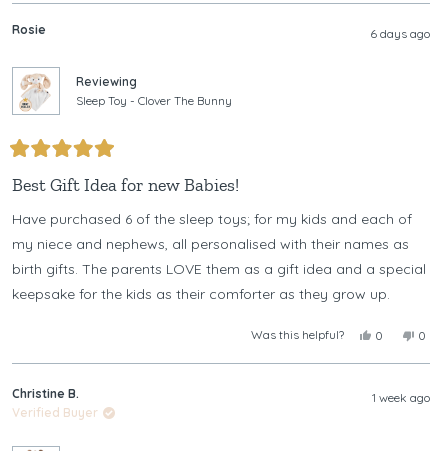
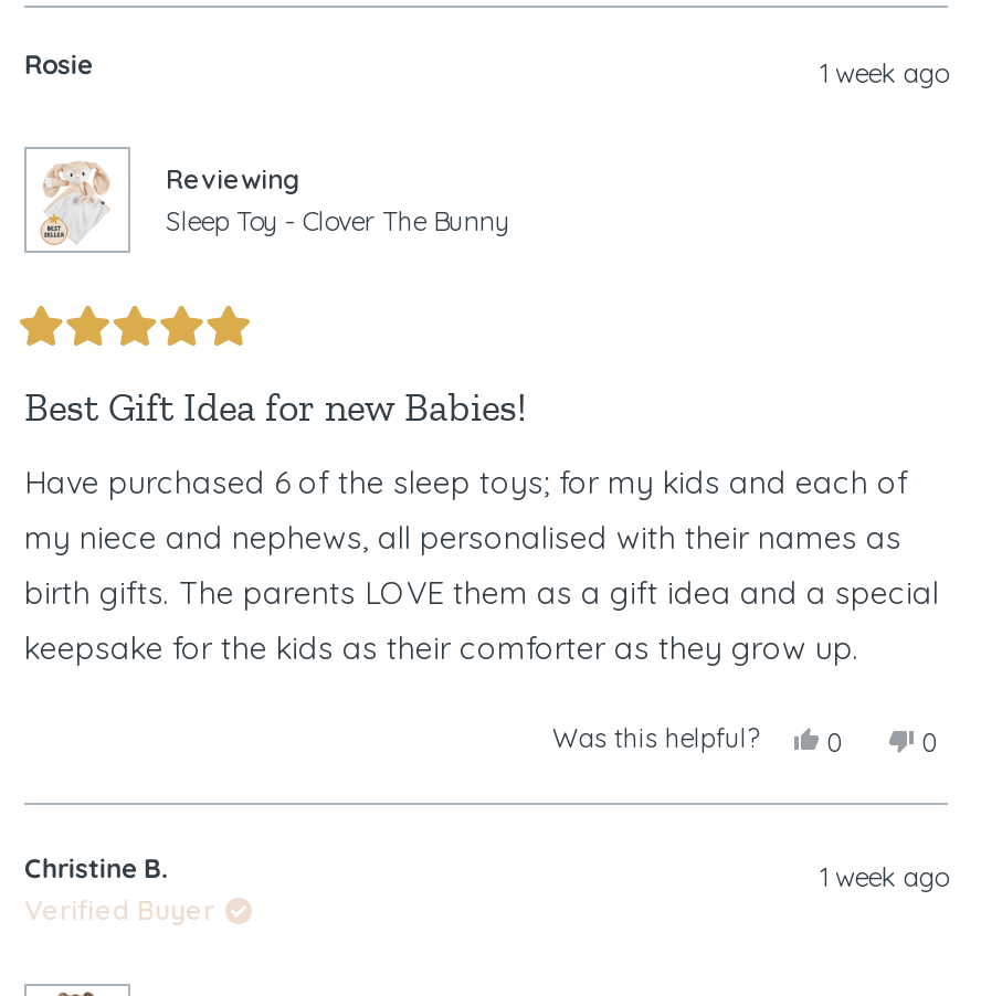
- 6 days ago
+ 1 week ago
